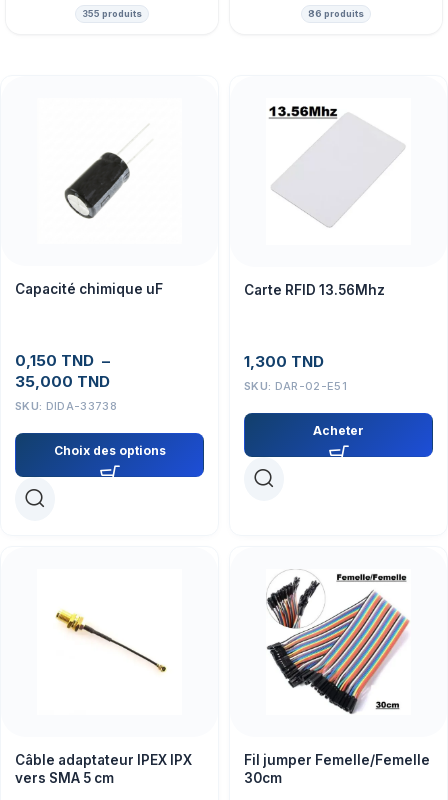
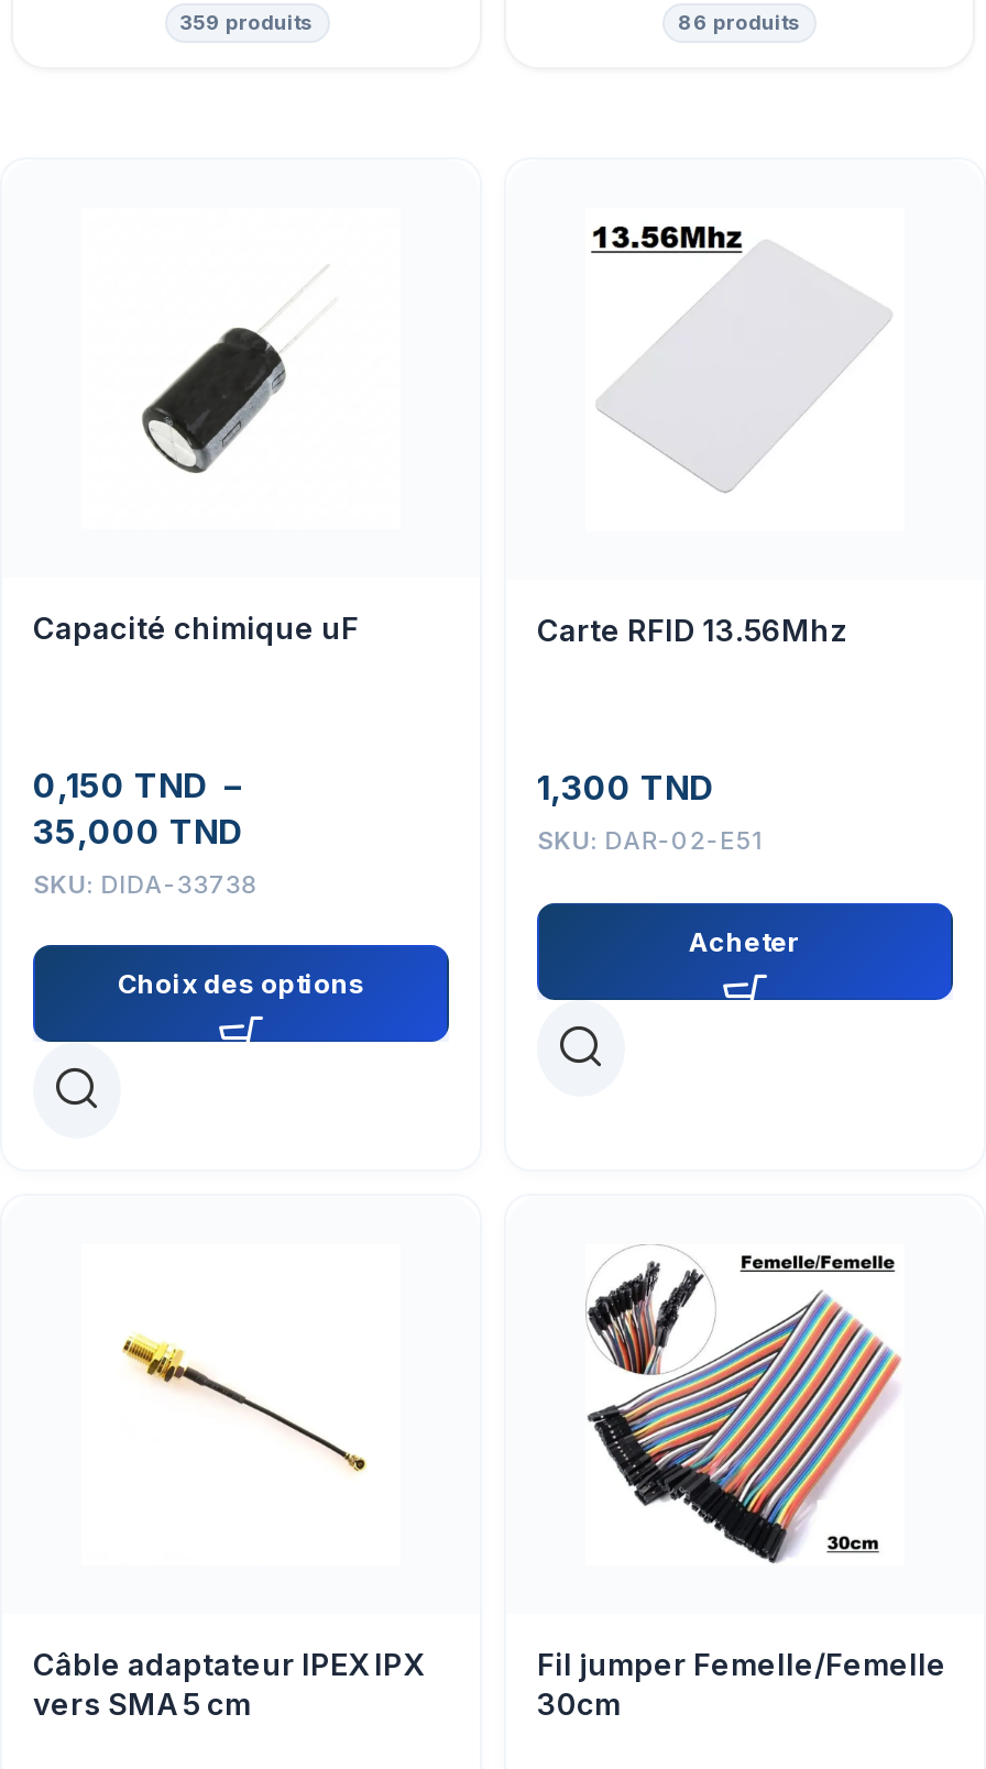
- 355 produits
+ 359 produits
